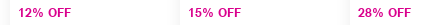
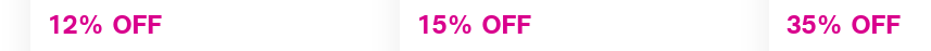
- 28% OFF
+ 35% OFF
